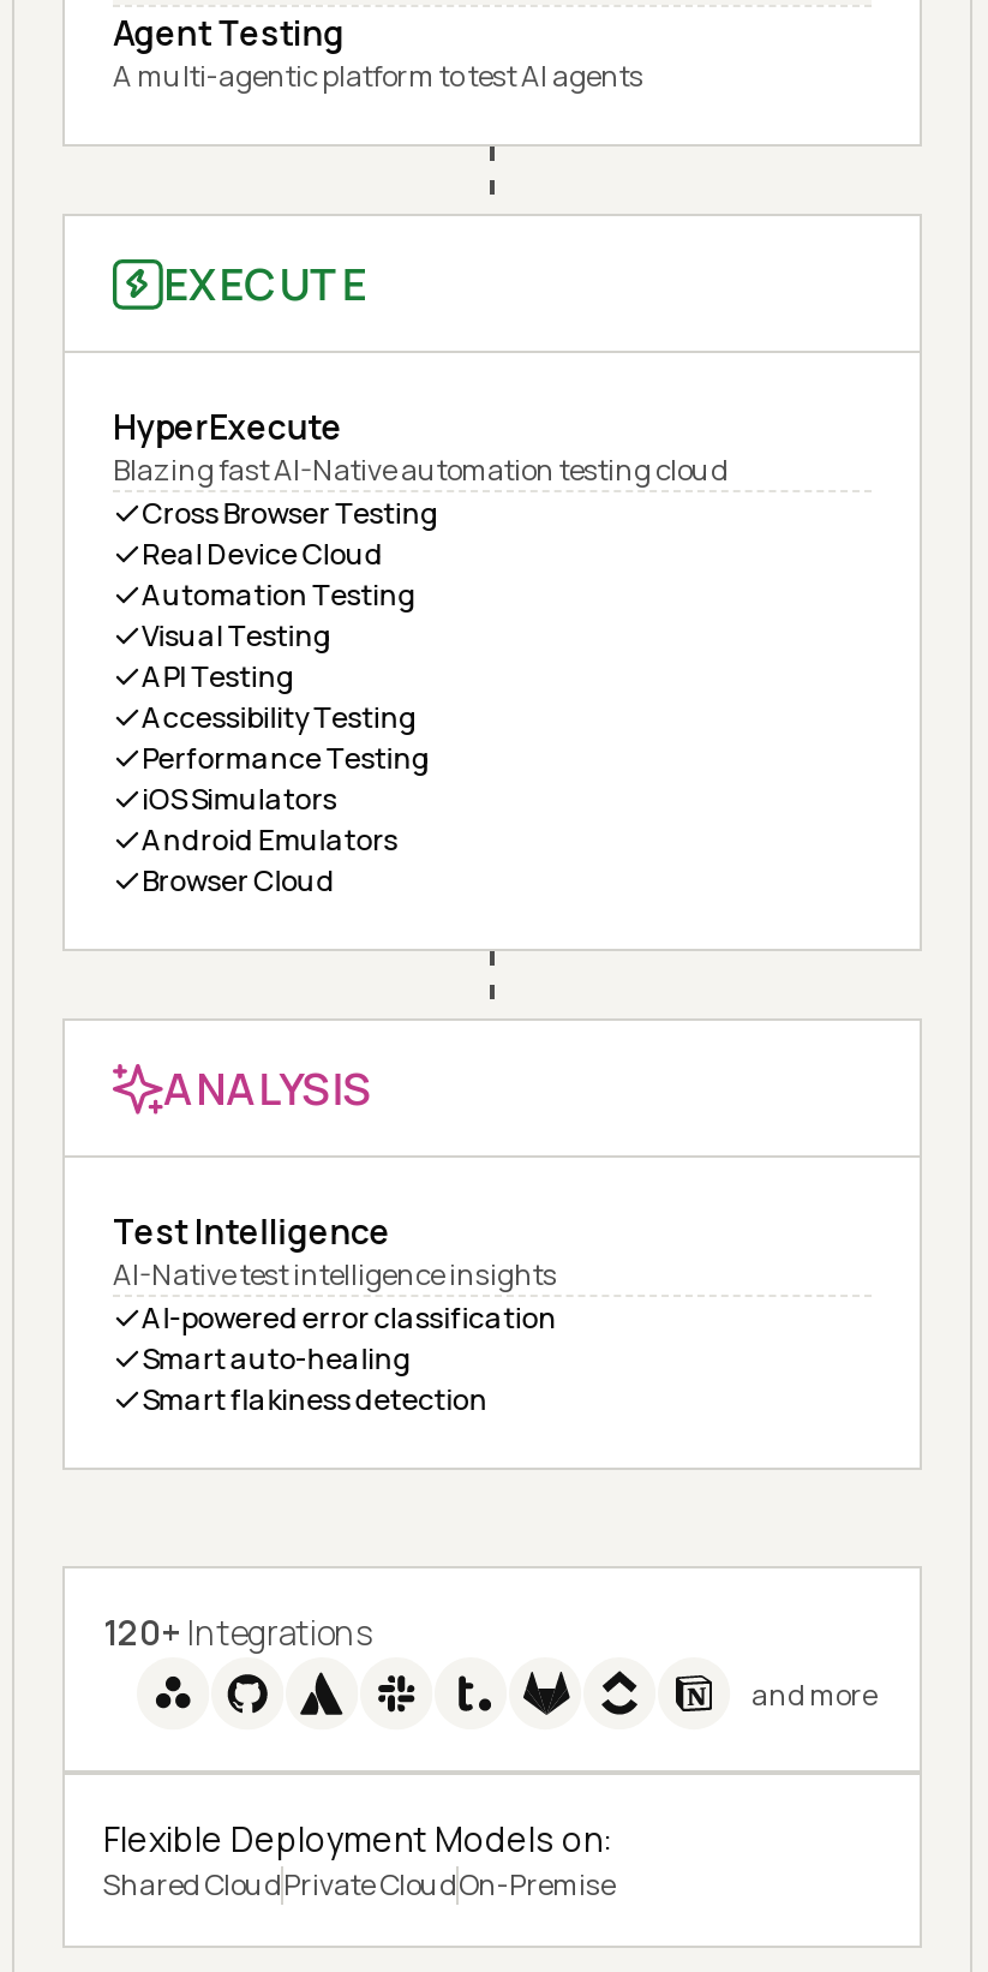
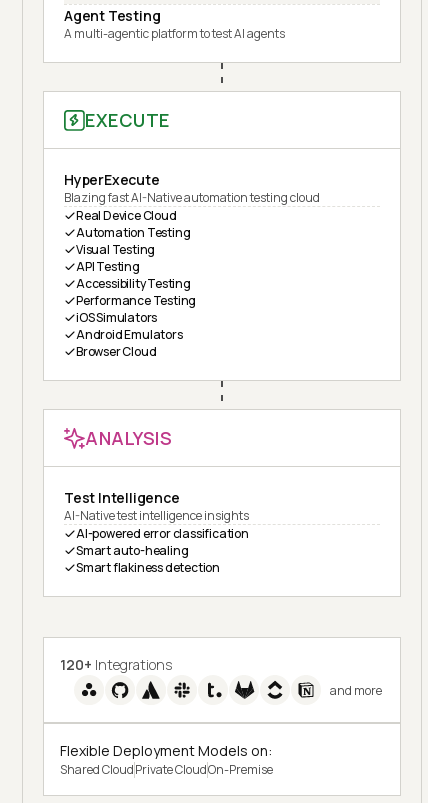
- Cross Browser Testing
